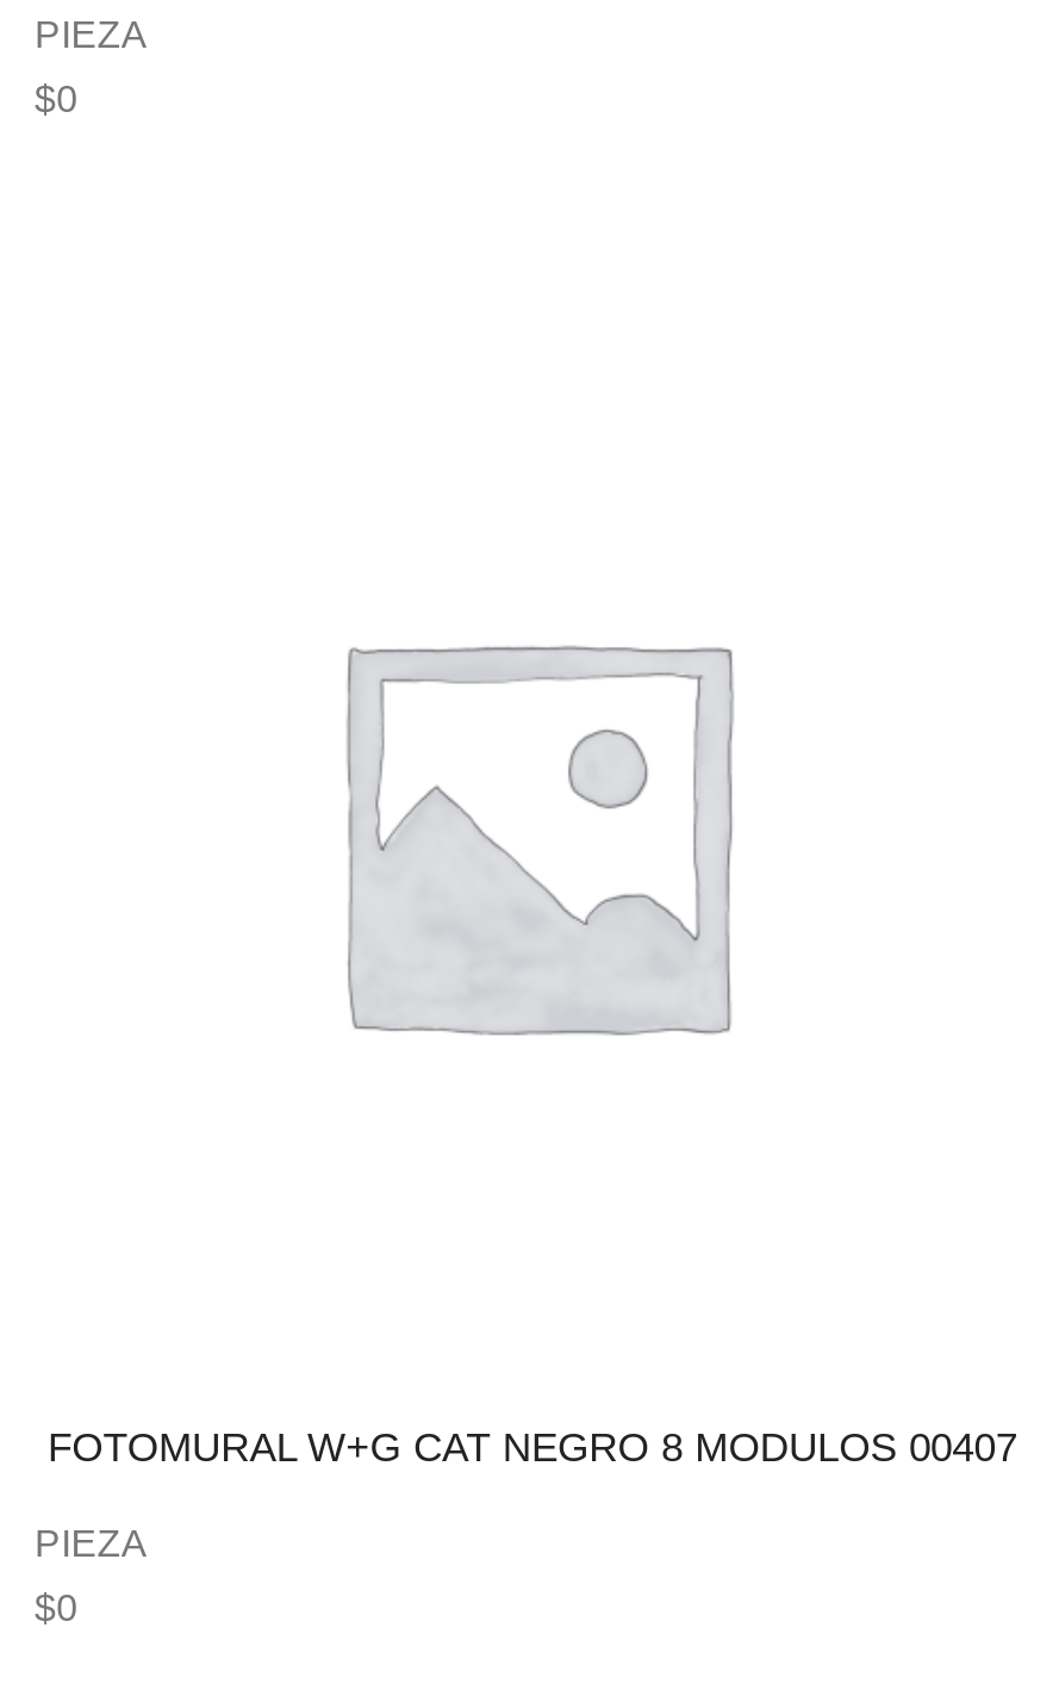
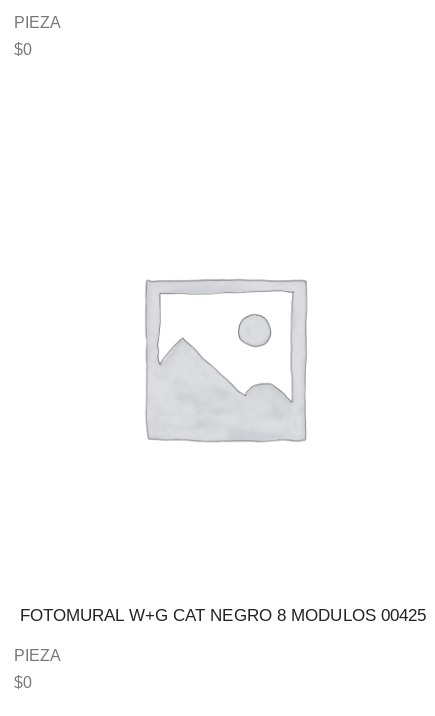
- FOTOMURAL W+G CAT NEGRO 8 MODULOS 00407
+ FOTOMURAL W+G CAT NEGRO 8 MODULOS 00425
